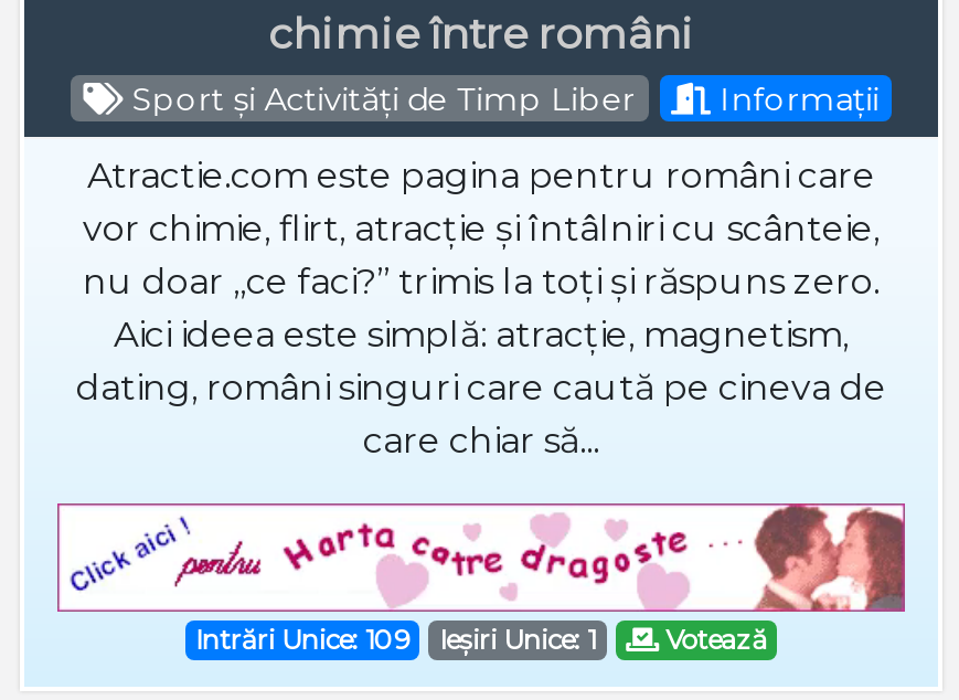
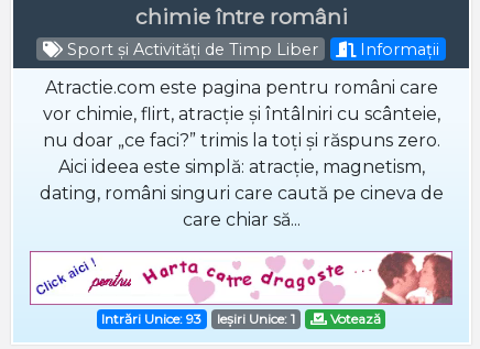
- Intrări Unice: 109
+ Intrări Unice: 93
